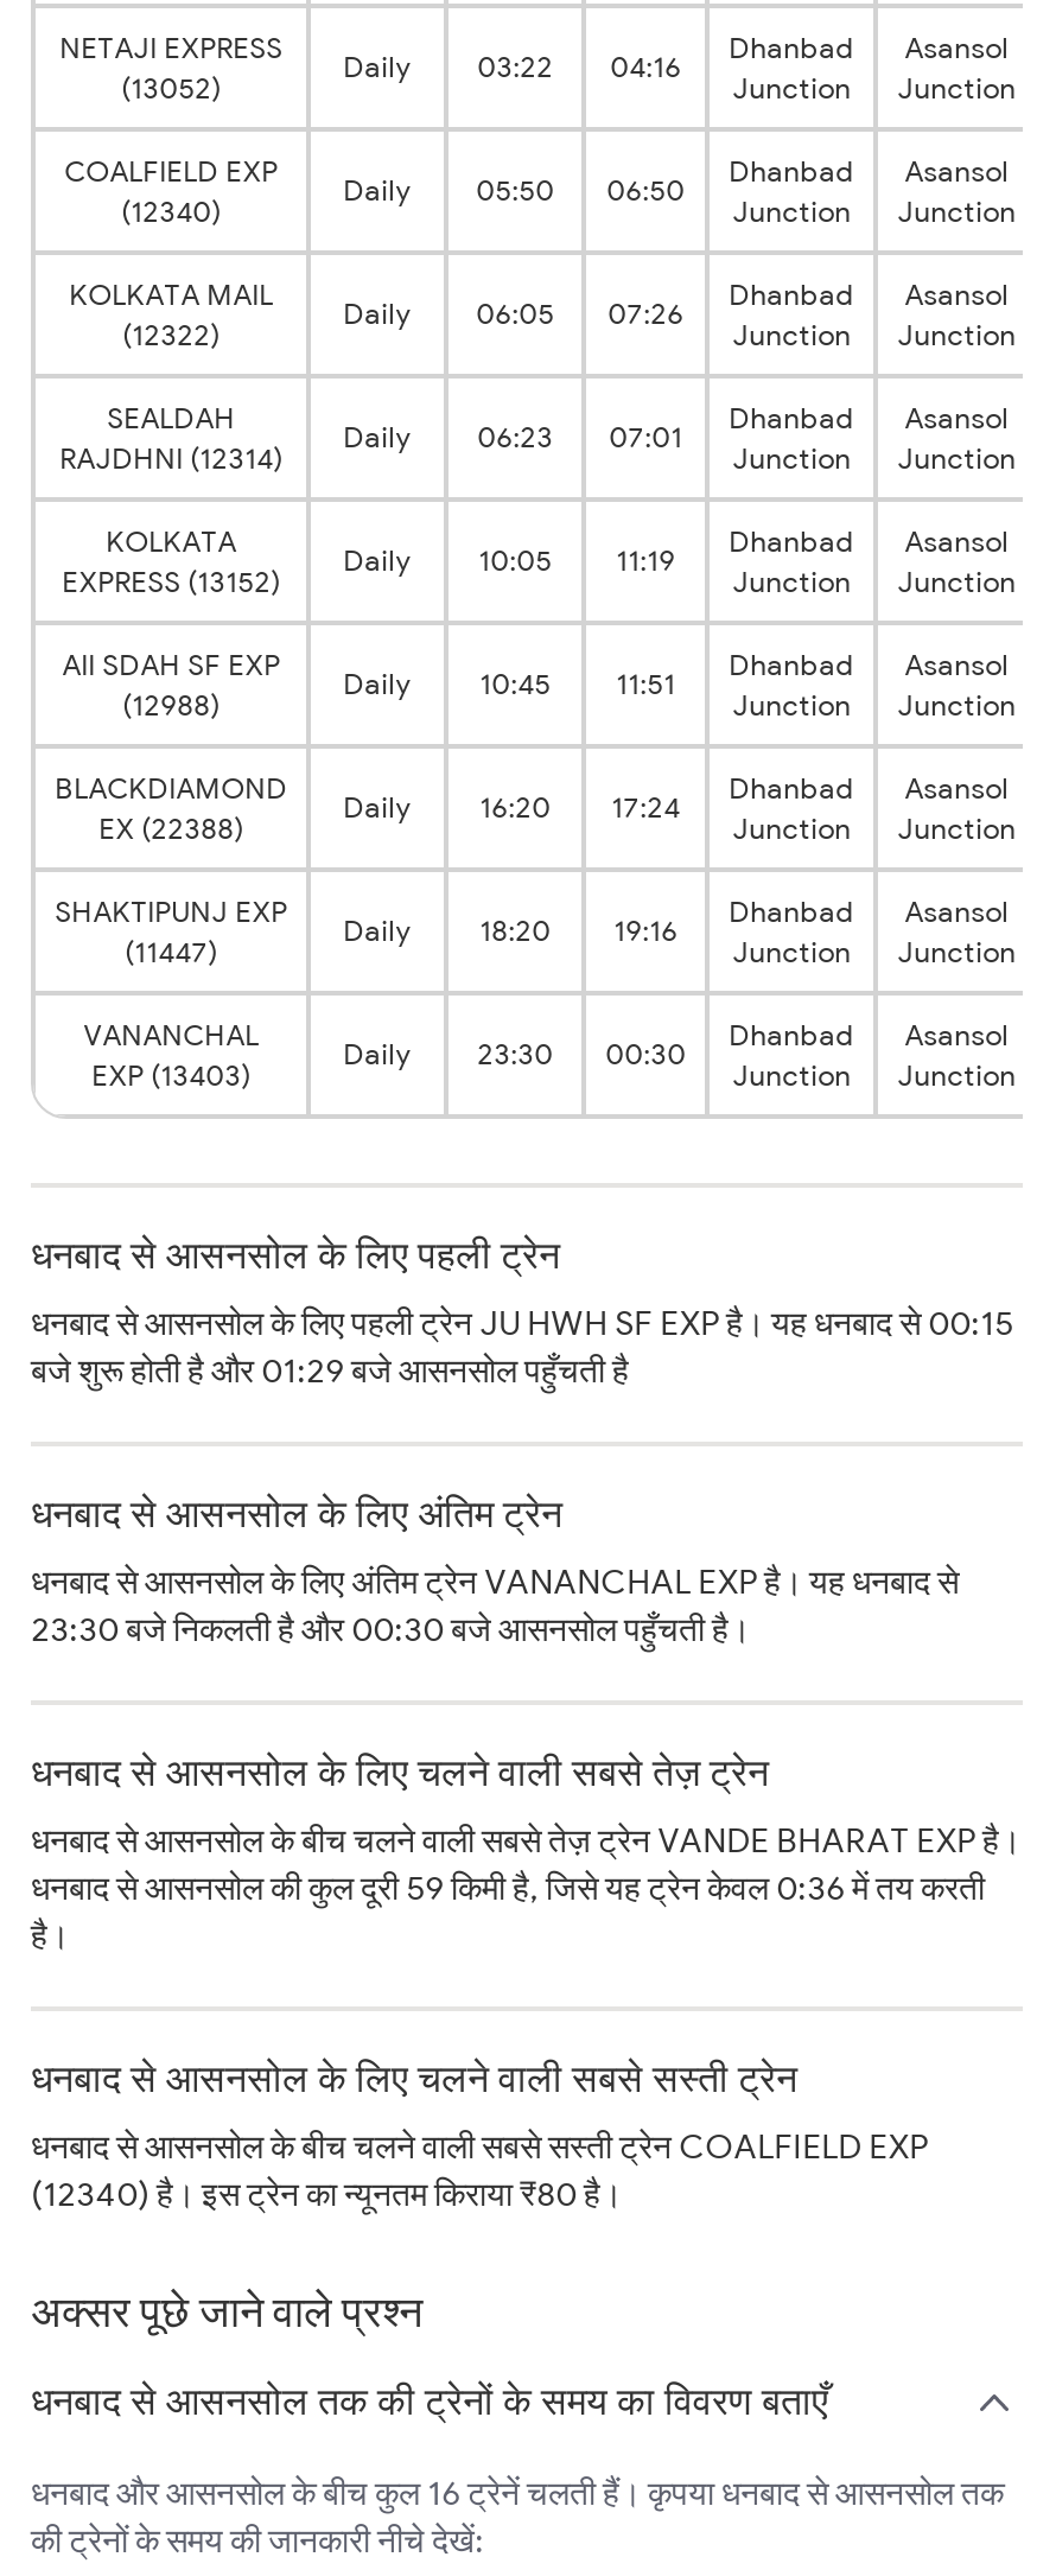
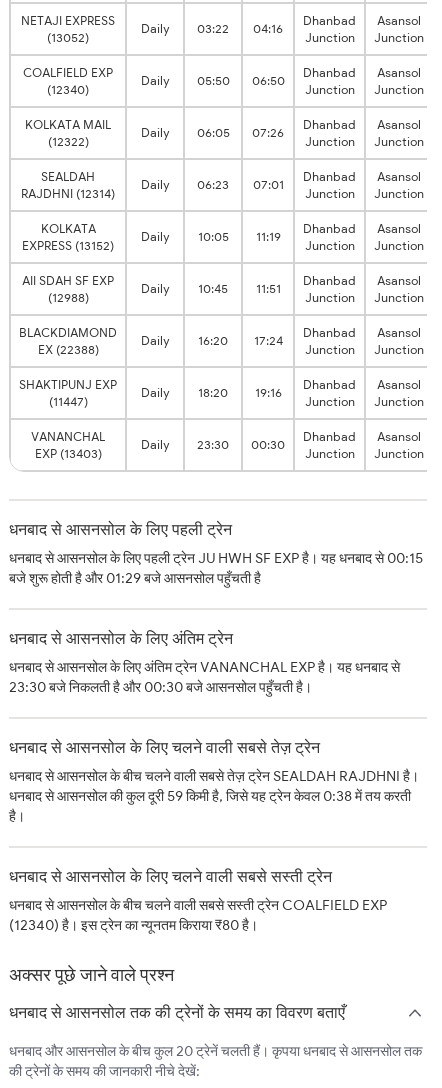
- धनबाद से आसनसोल के बीच चलने वाली सबसे तेज़ ट्रेन VANDE BHARAT EXP है।
- धनबाद से आसनसोल की कुल दूरी 59 किमी है, जिसे यह ट्रेन केवल 0:36 में तय करती
+ धनबाद से आसनसोल के बीच चलने वाली सबसे तेज़ ट्रेन SEALDAH RAJDHNI है।
+ धनबाद से आसनसोल की कुल दूरी 59 किमी है, जिसे यह ट्रेन केवल 0:38 में तय करती

- धनबाद और आसनसोल के बीच कुल 16 ट्रेनें चलती हैं। कृपया धनबाद से आसनसोल तक
+ धनबाद और आसनसोल के बीच कुल 20 ट्रेनें चलती हैं। कृपया धनबाद से आसनसोल तक
